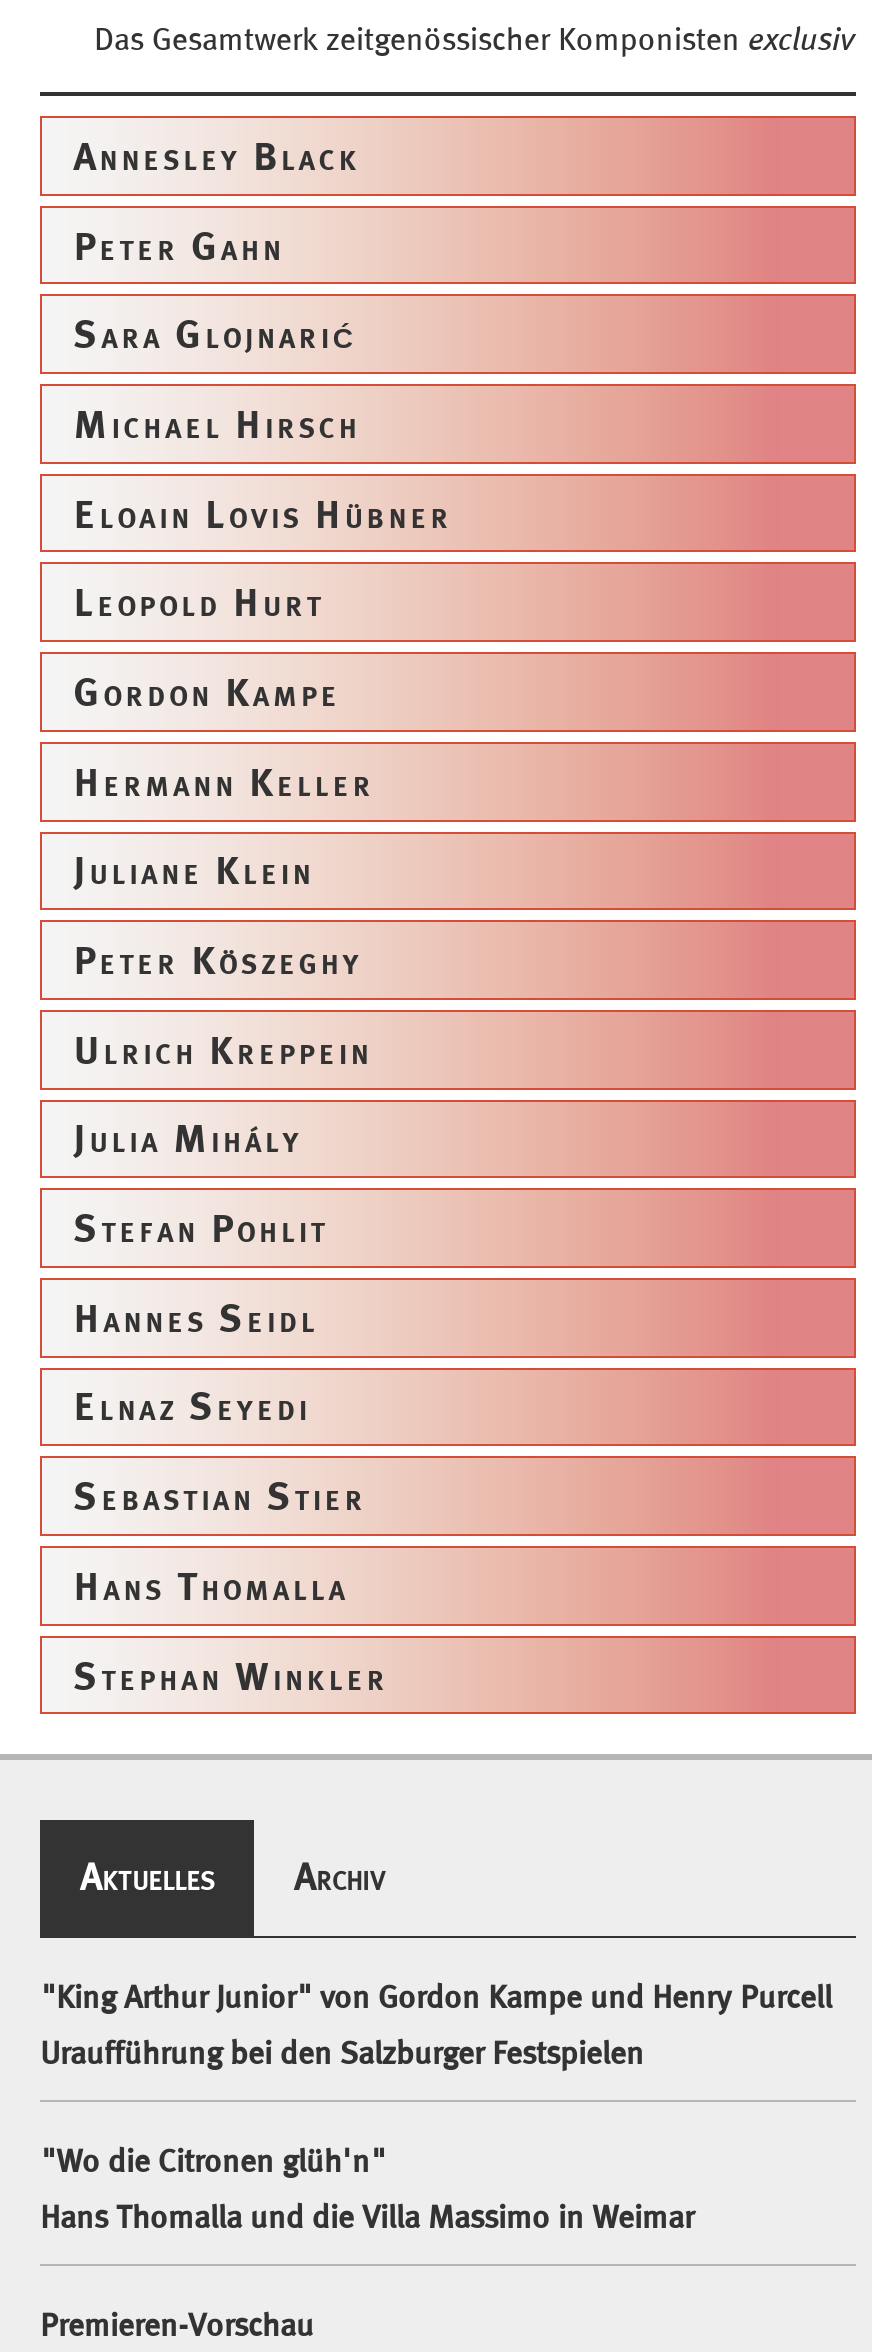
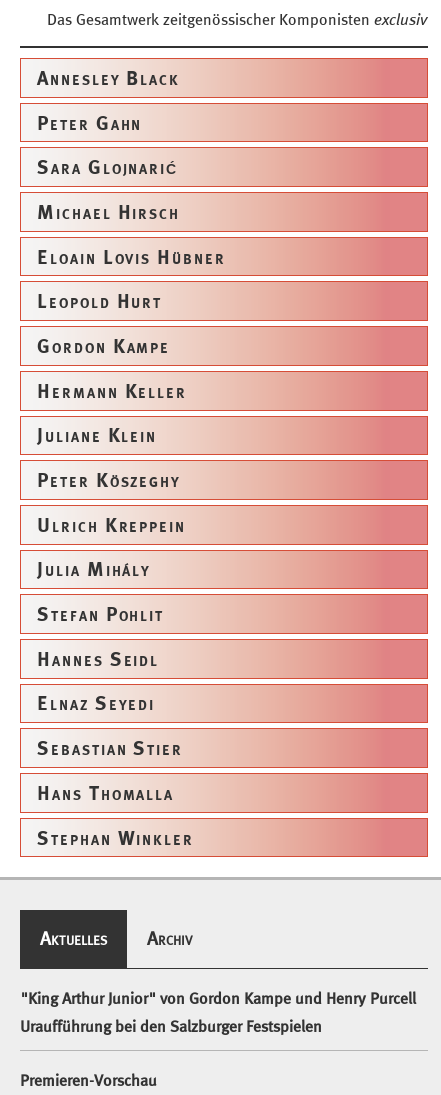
- "Wo die Citronen glüh'n"
- Hans Thomalla und die Villa Massimo in Weimar
